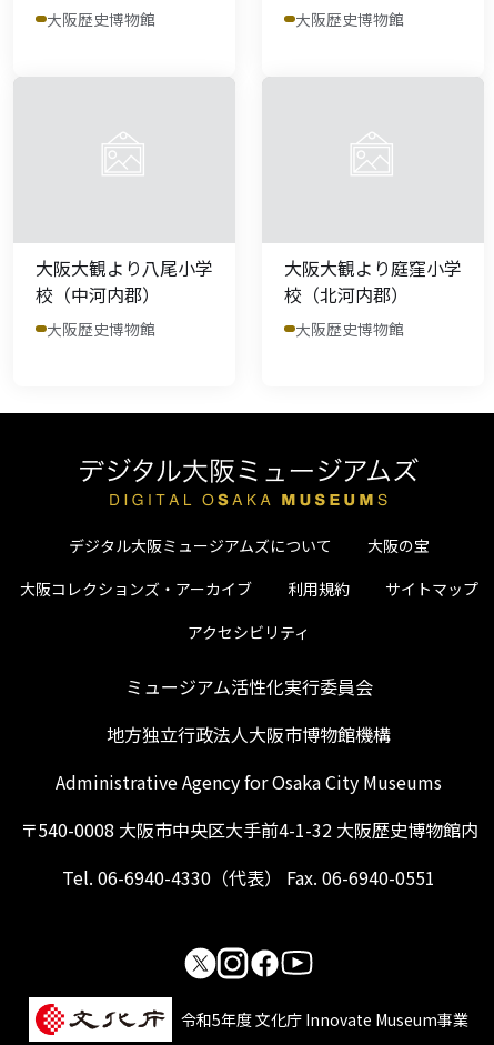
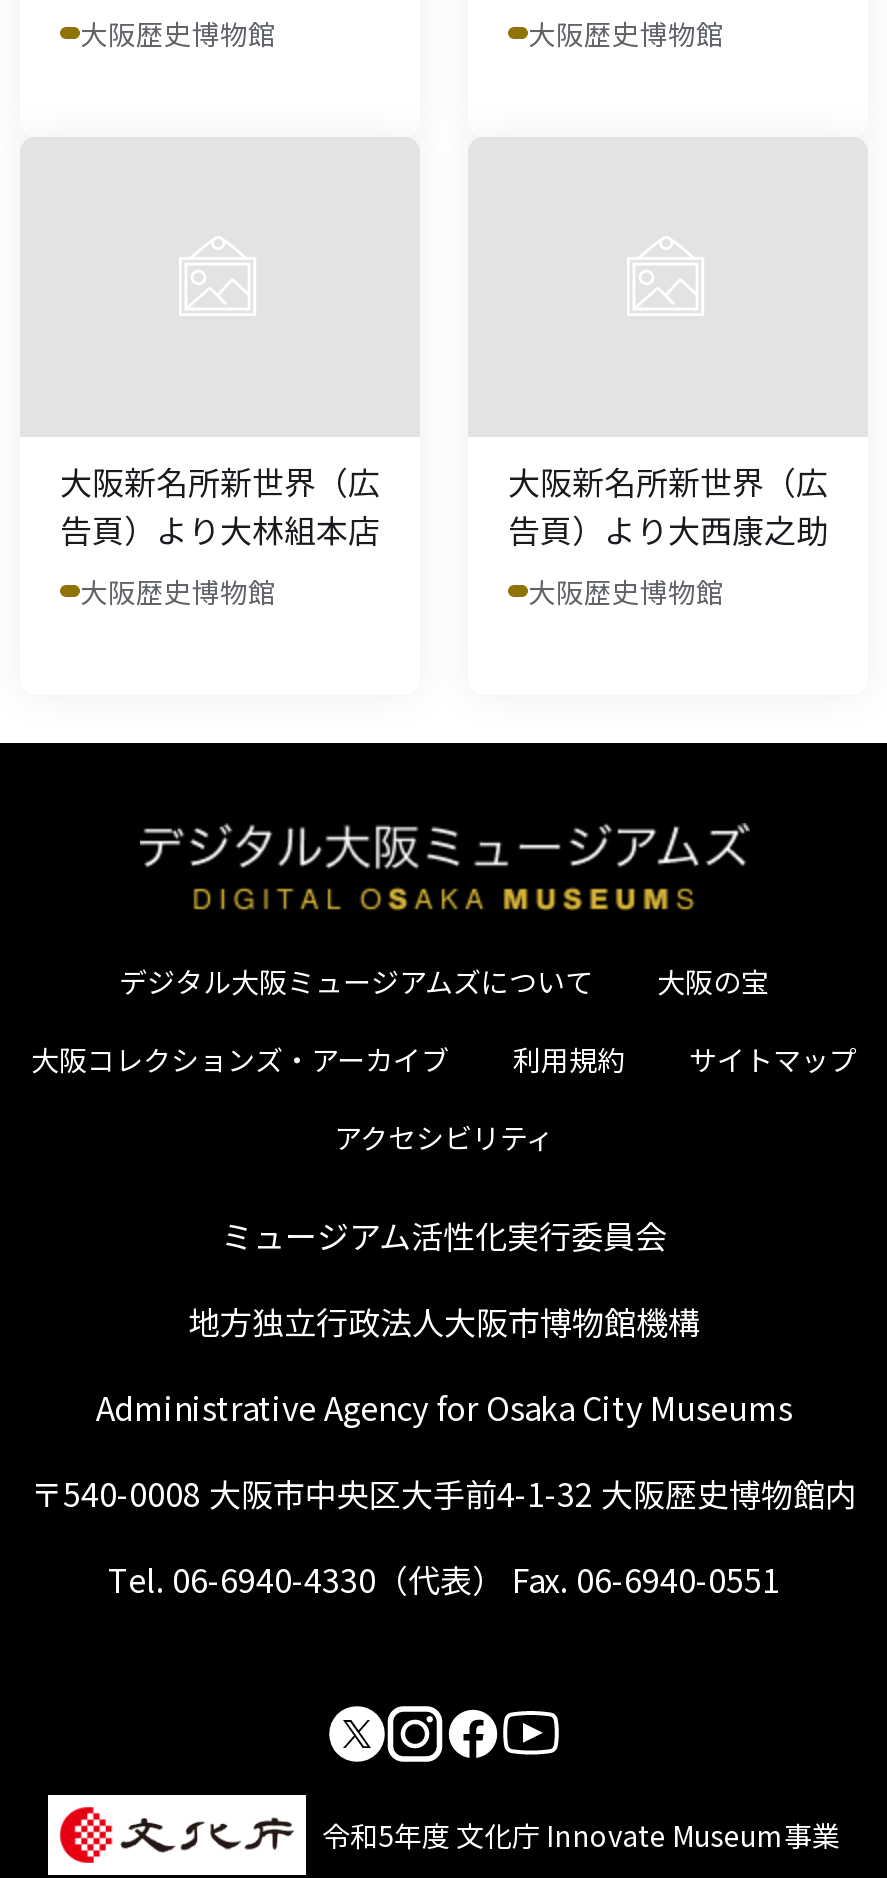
- 大阪大観より八尾小学
- 校（中河内郡）
+ 大阪新名所新世界（広
+ 告頁）より大林組本店

- 大阪大観より庭窪小学
- 校（北河内郡）
+ 大阪新名所新世界（広
+ 告頁）より大西康之助
